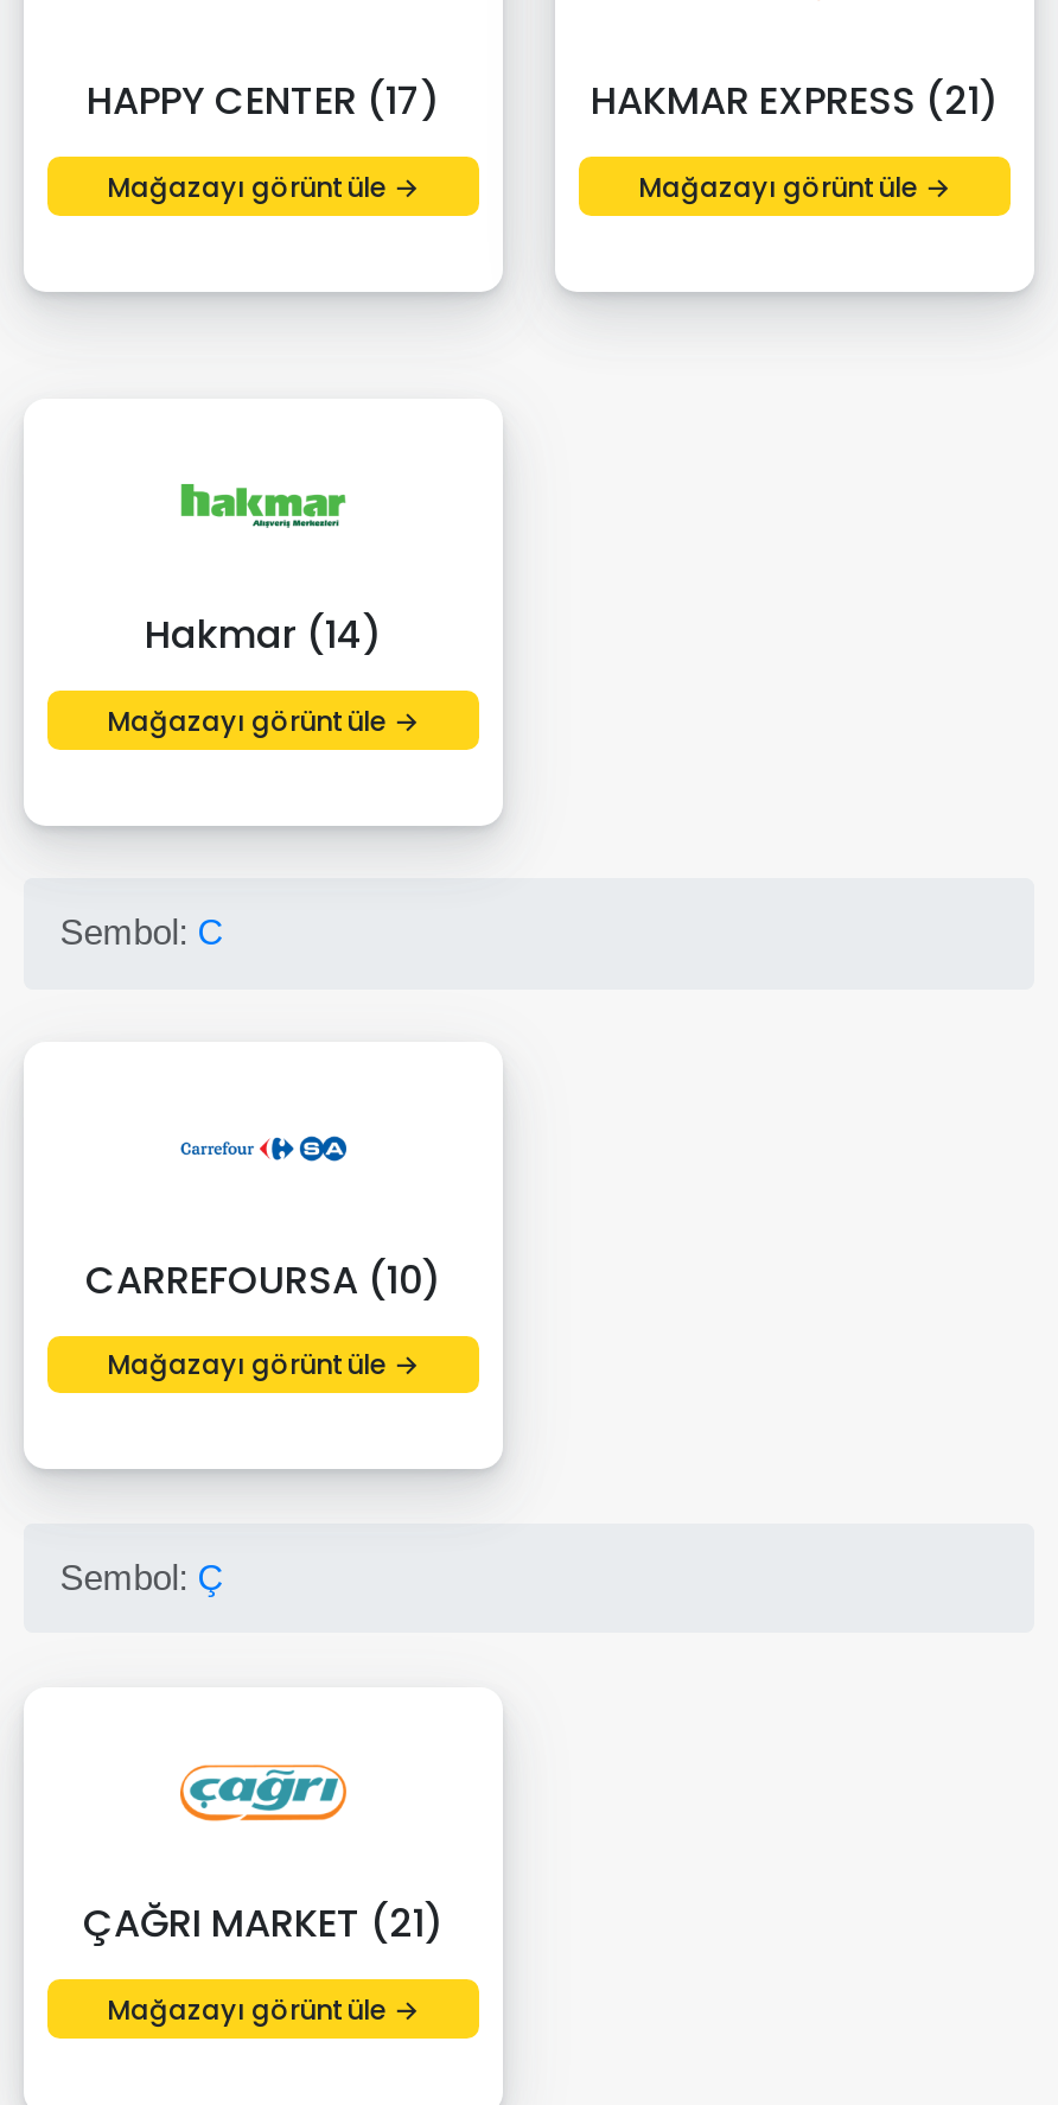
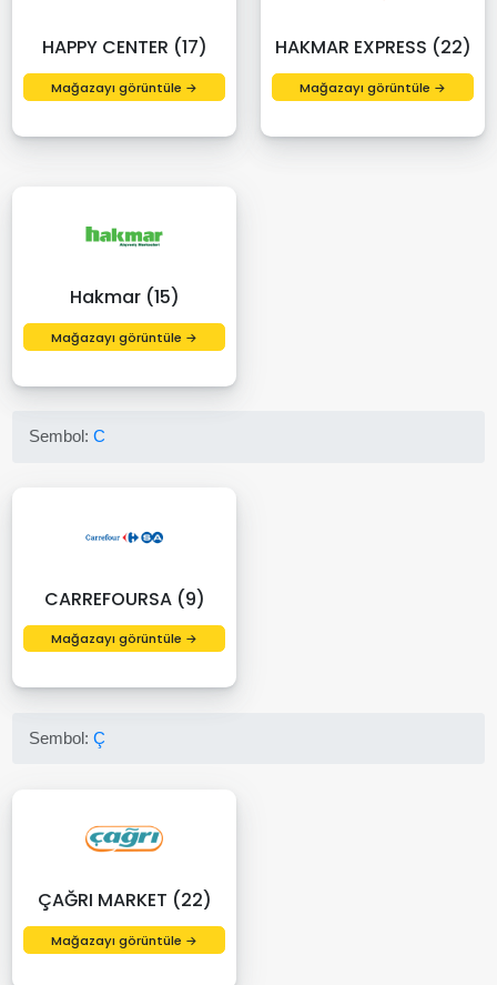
- HAKMAR EXPRESS (21)
+ HAKMAR EXPRESS (22)

- Hakmar (14)
+ Hakmar (15)

- CARREFOURSA (10)
+ CARREFOURSA (9)

- ÇAĞRI MARKET (21)
+ ÇAĞRI MARKET (22)
